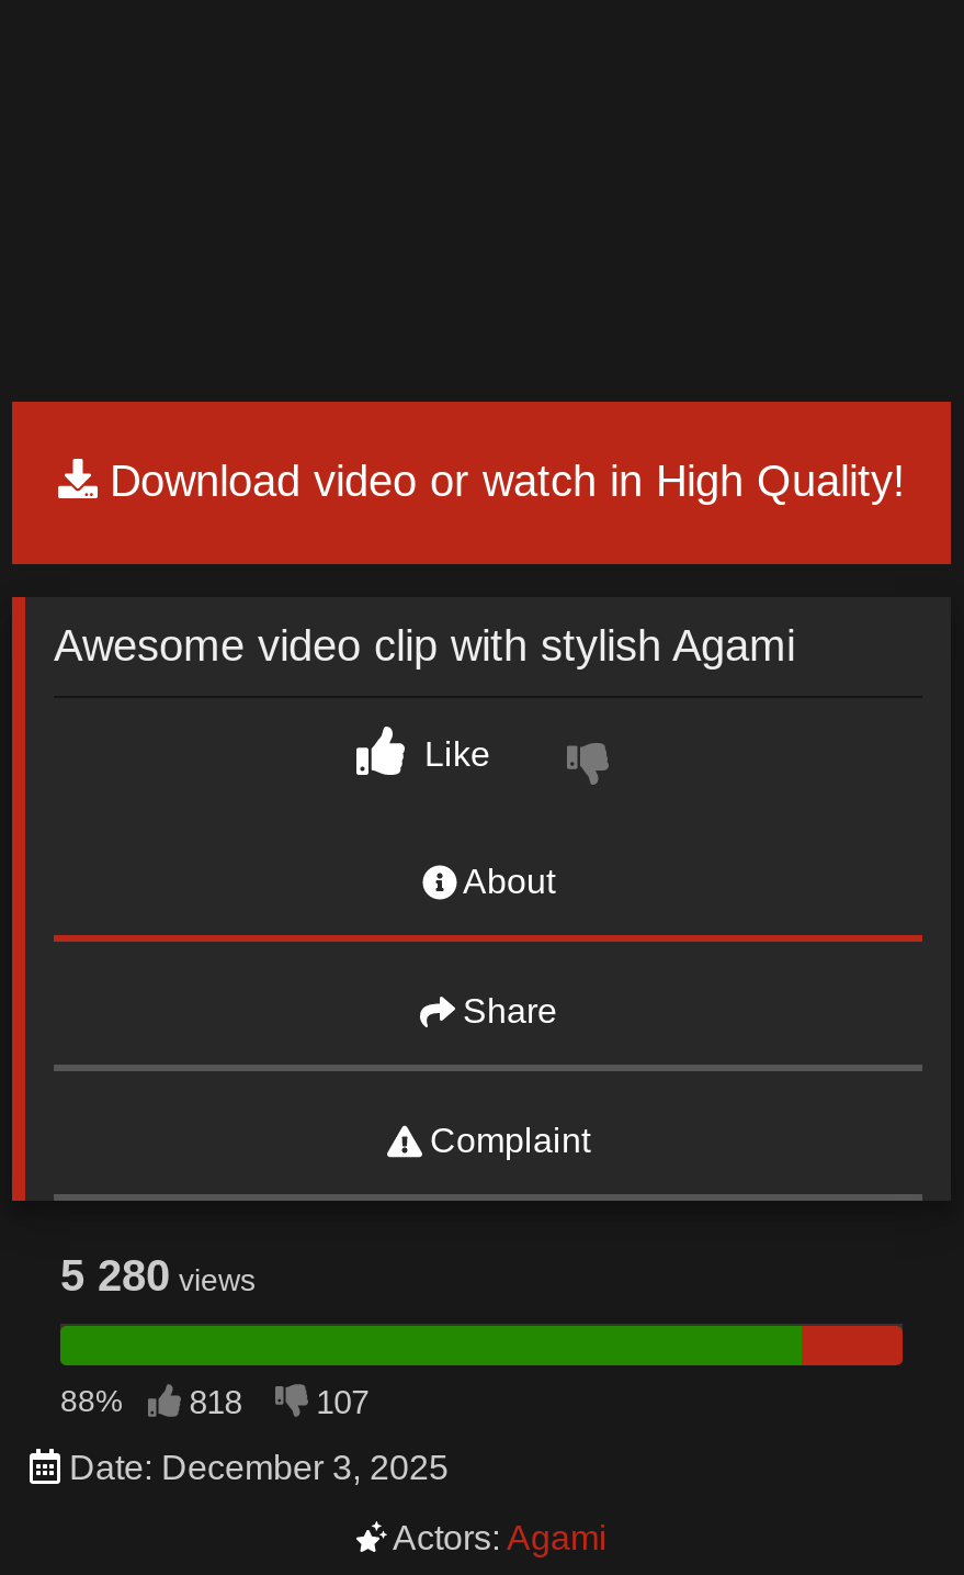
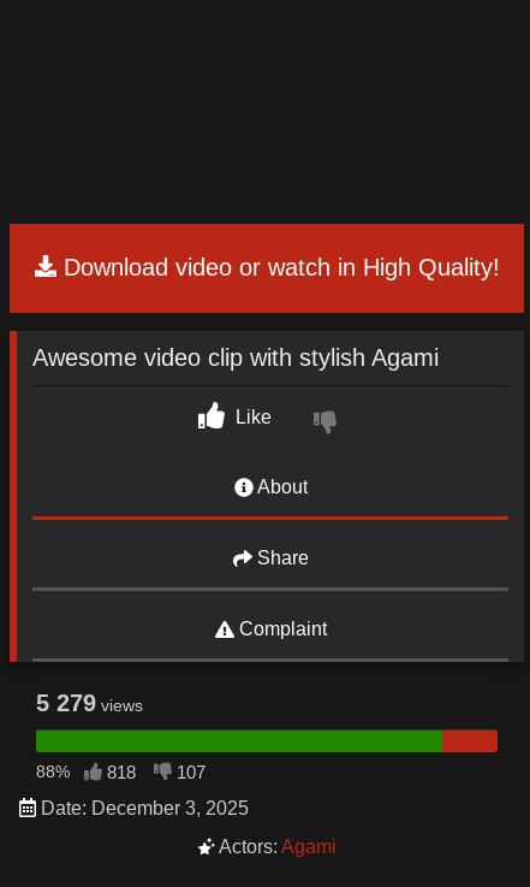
- 5 280 views
+ 5 279 views
